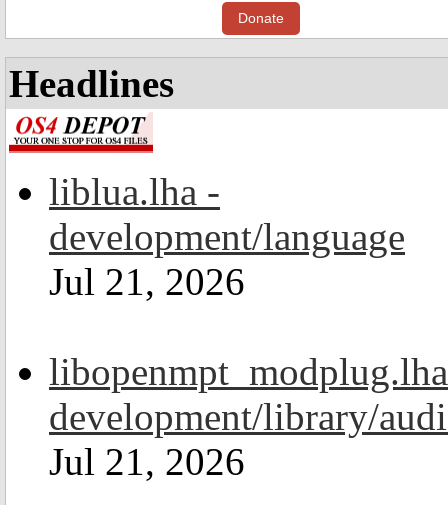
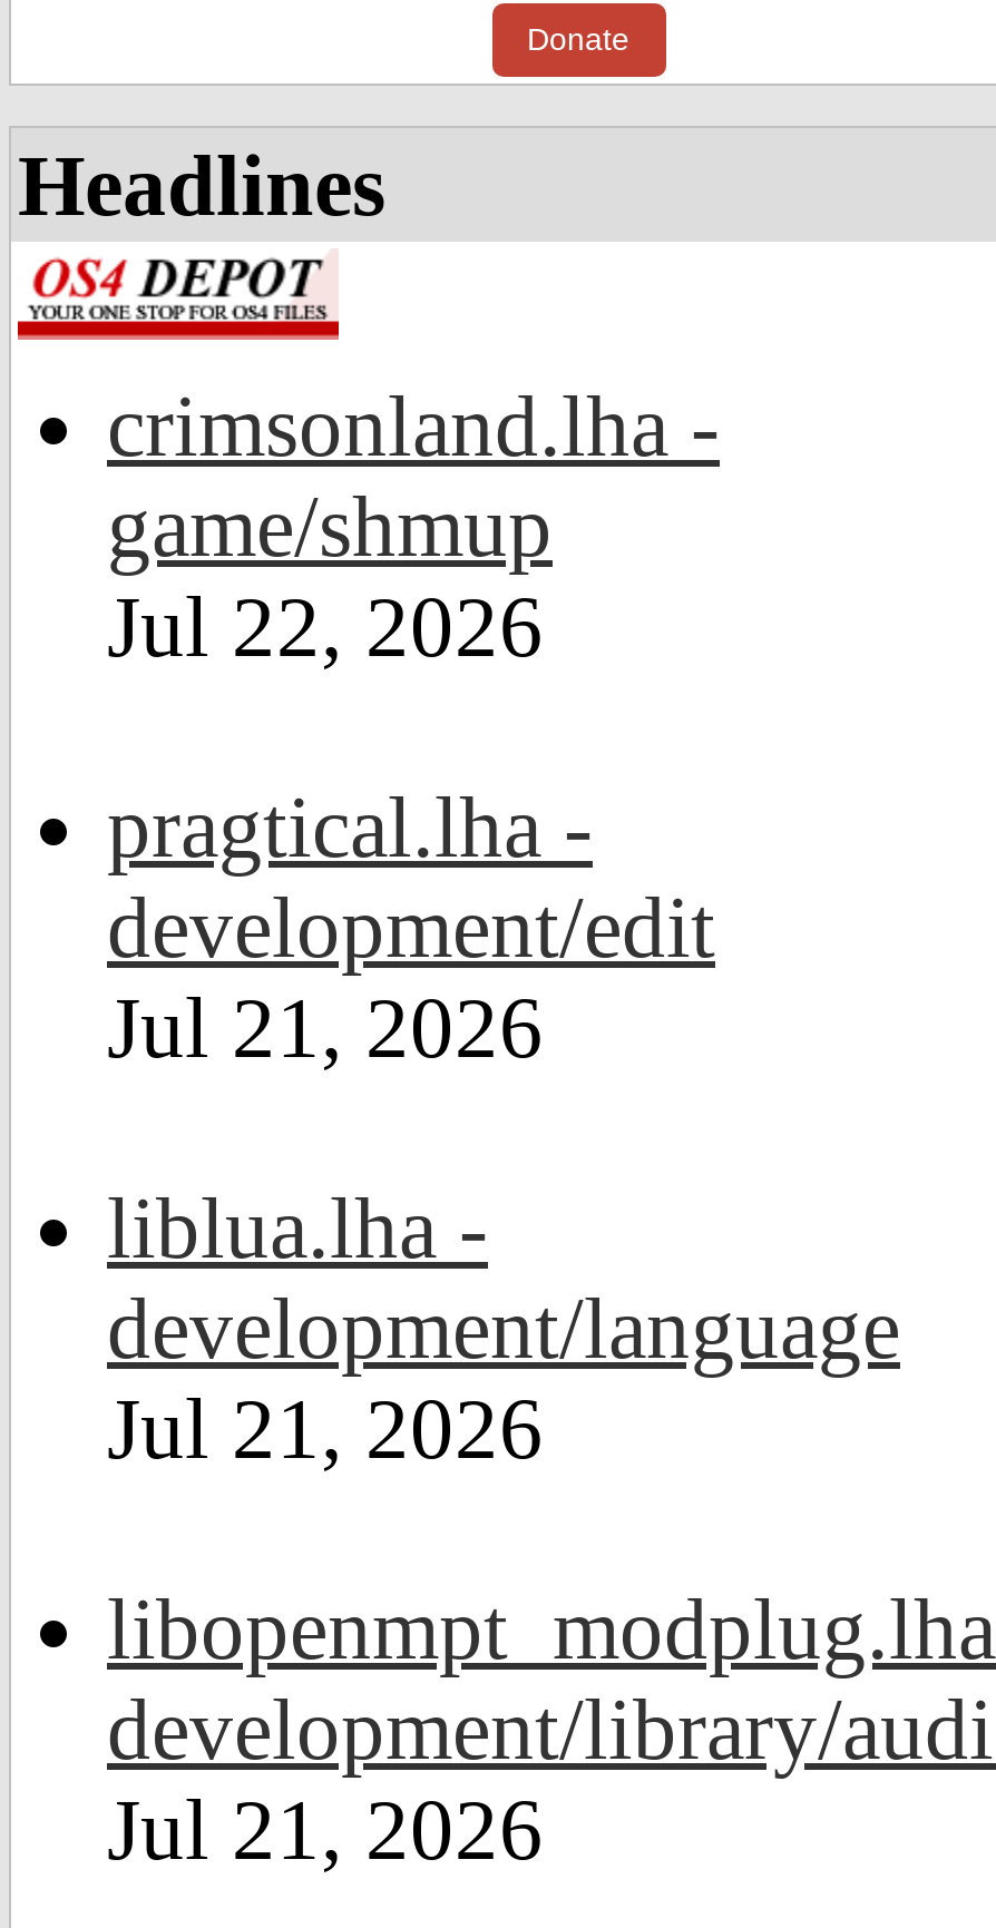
+ crimsonland.lha -
+ game/shmup
+ Jul 22, 2026
+ pragtical.lha -
+ development/edit
+ Jul 21, 2026
